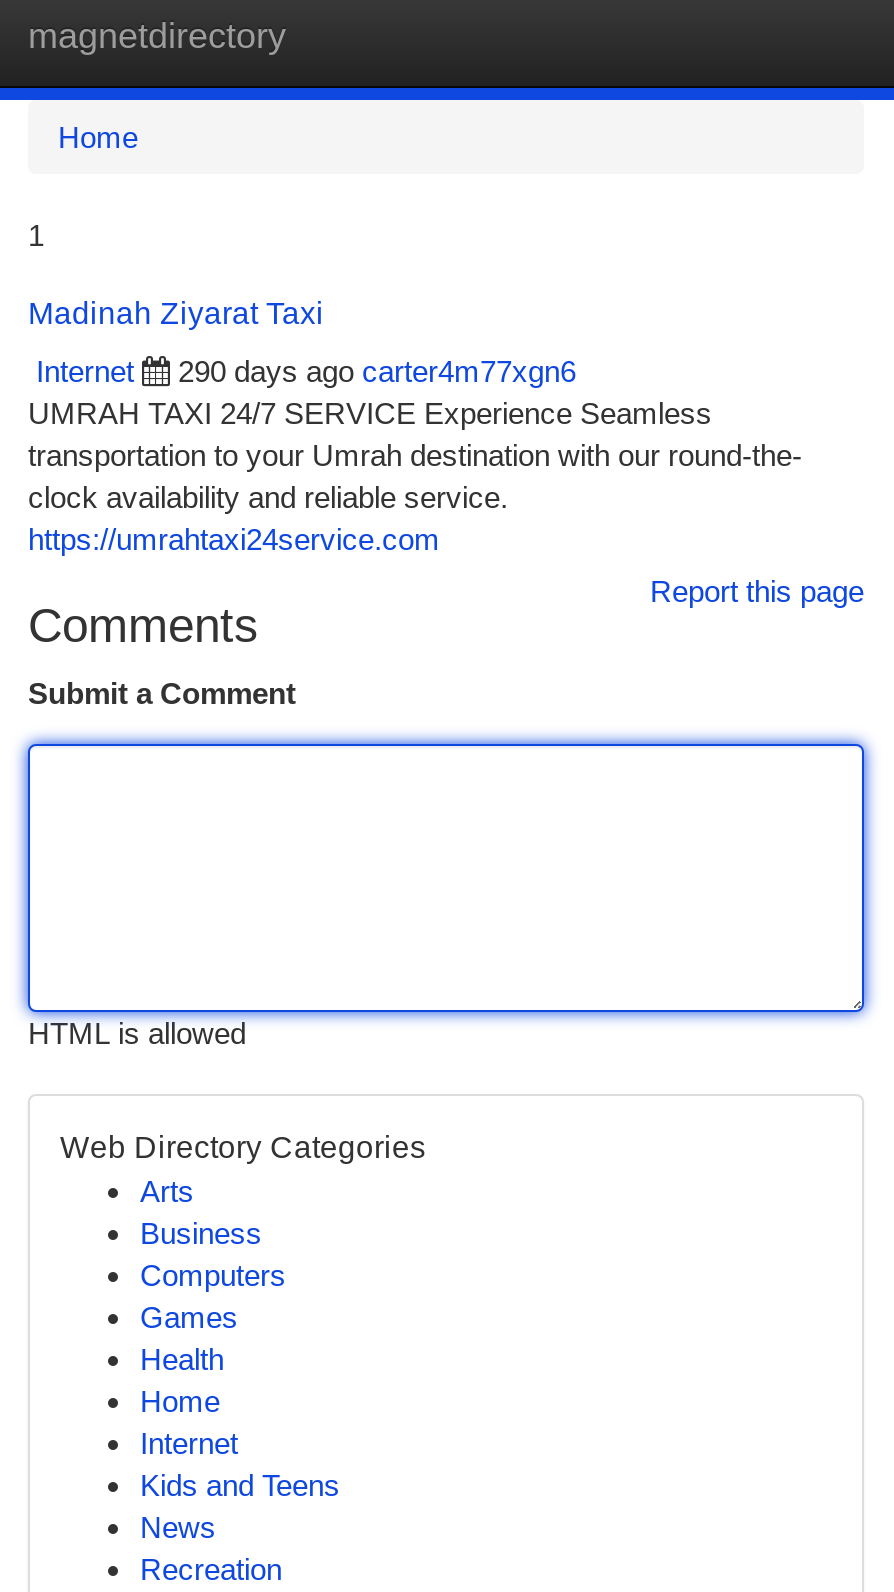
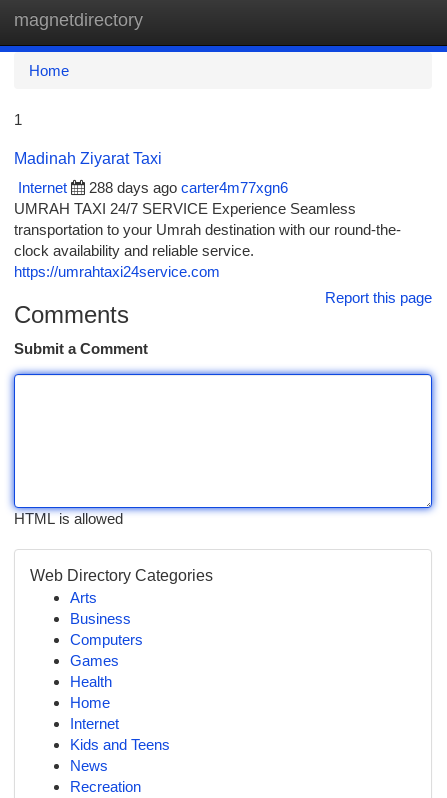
- 290 days ago carter4m77xgn6
+ 288 days ago carter4m77xgn6
